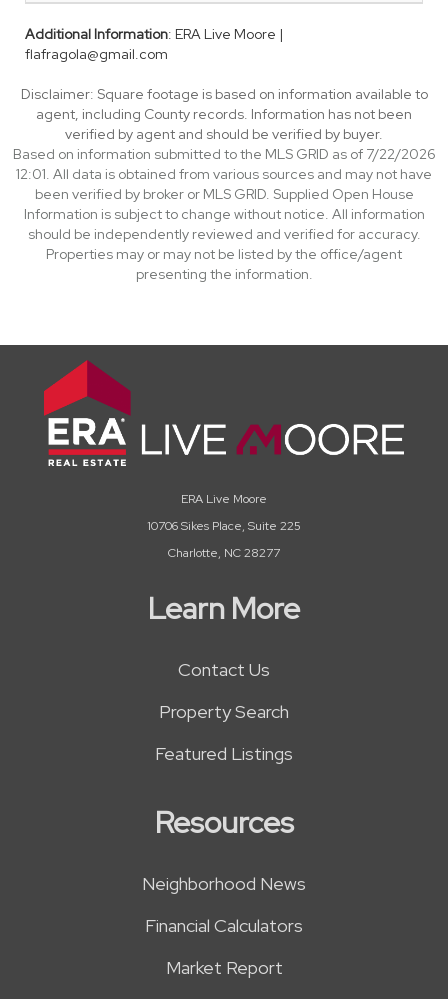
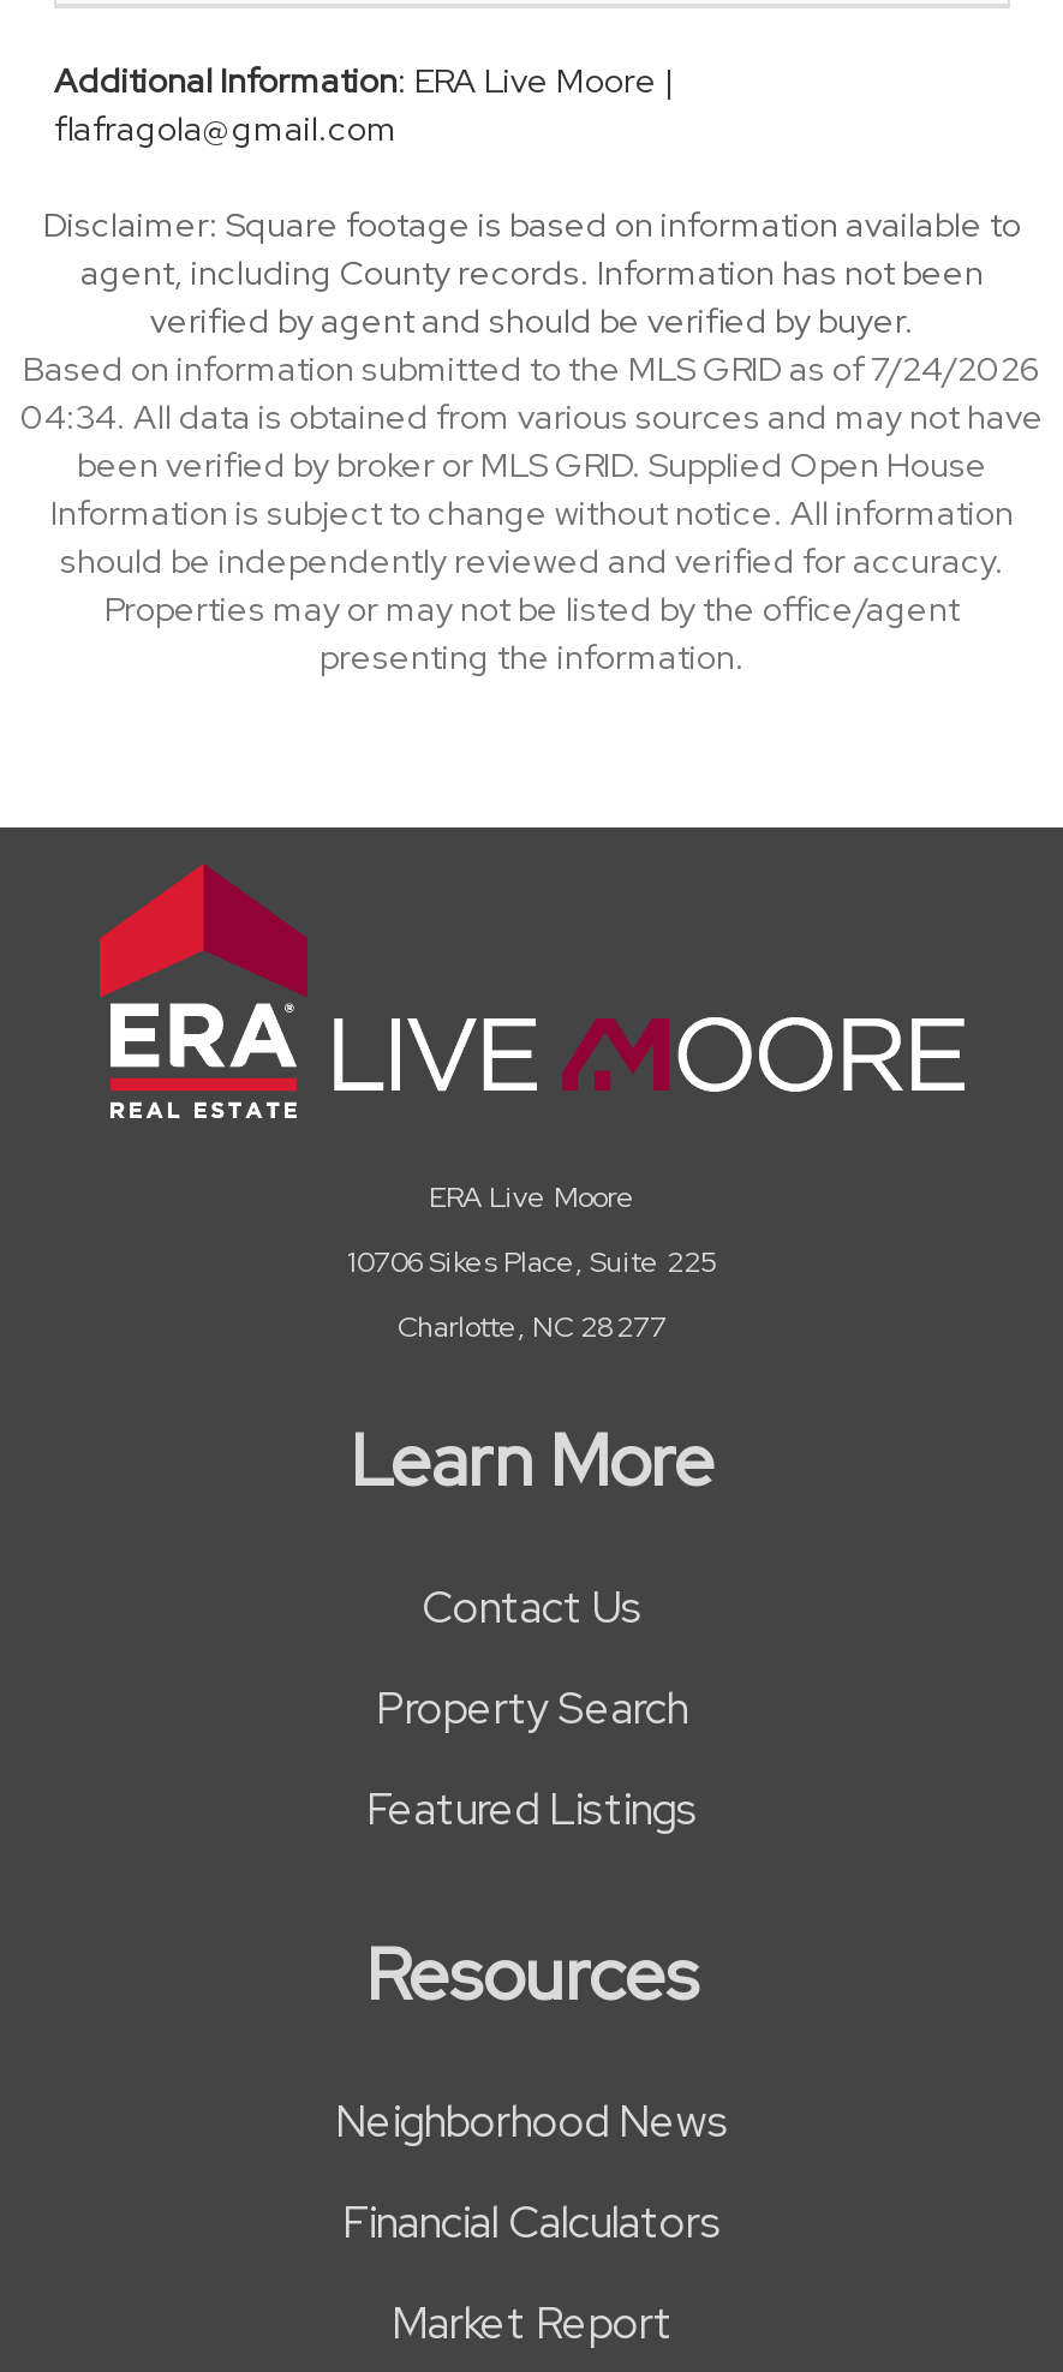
- Based on information submitted to the MLS GRID as of 7/22/2026
+ Based on information submitted to the MLS GRID as of 7/24/2026

- 12:01. All data is obtained from various sources and may not have
+ 04:34. All data is obtained from various sources and may not have
